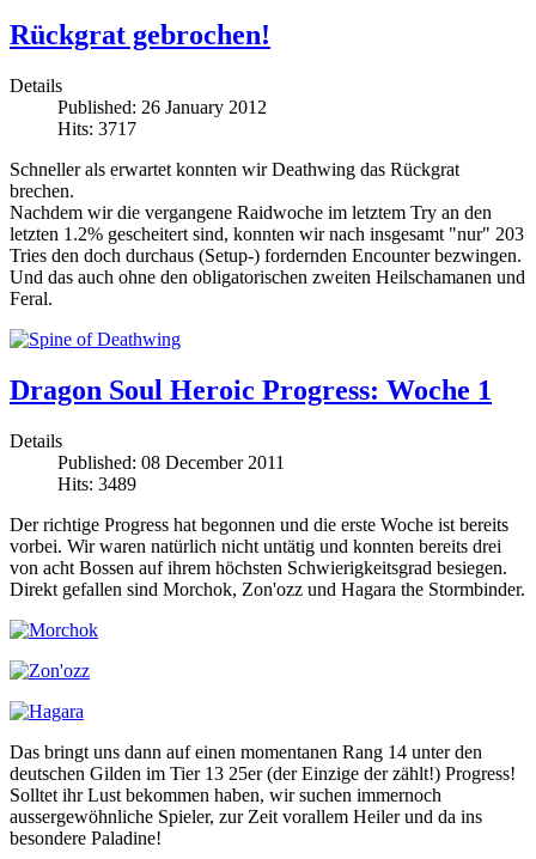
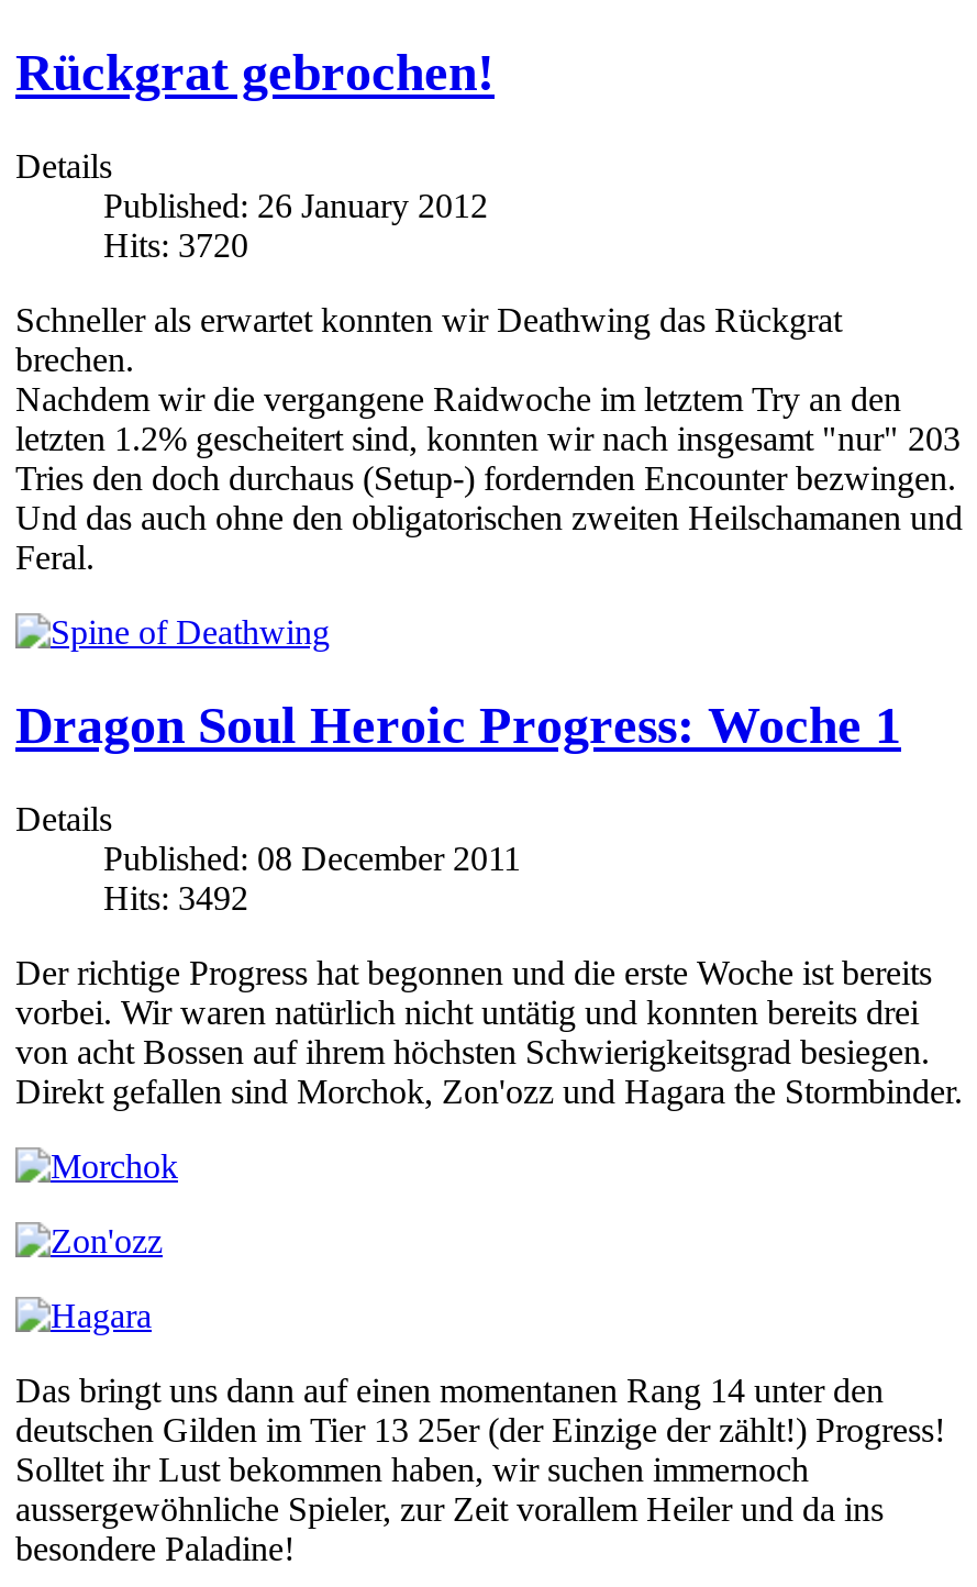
- Hits: 3717
+ Hits: 3720

- Hits: 3489
+ Hits: 3492
